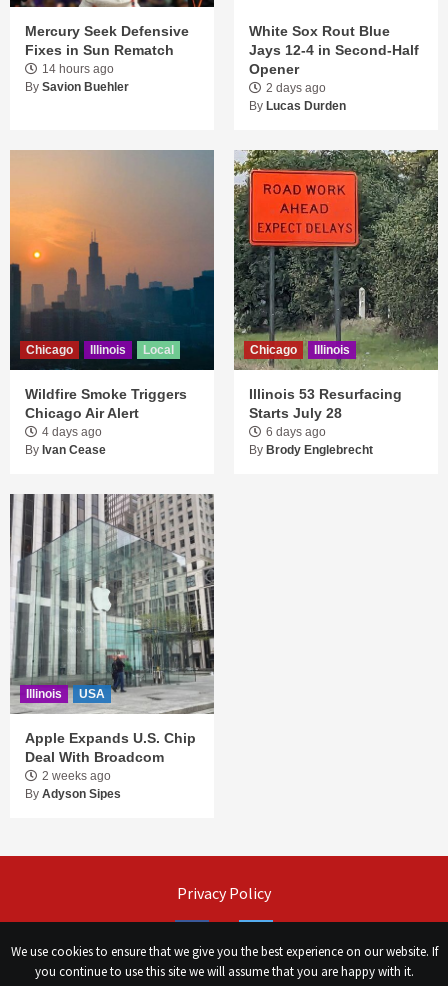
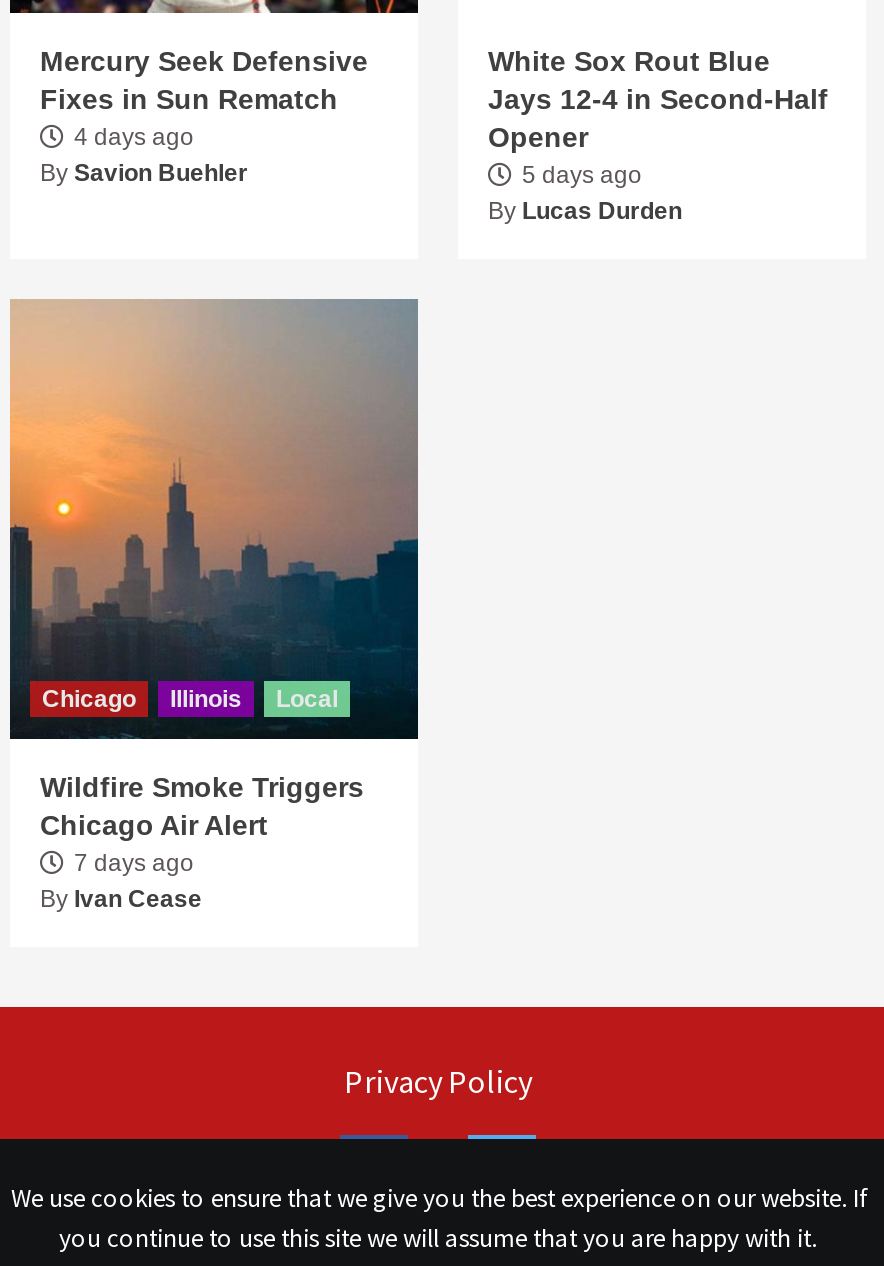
- 14 hours ago
+ 4 days ago

- 2 days ago
+ 5 days ago

- [image]
- Chicago
- Illinois
- Illinois 53 Resurfacing
- Starts July 28
- 6 days ago
- By Brody Englebrecht

- 4 days ago
+ 7 days ago

- [image]
- Illinois
- USA
- Apple Expands U.S. Chip
- Deal With Broadcom
- 2 weeks ago
- By Adyson Sipes
